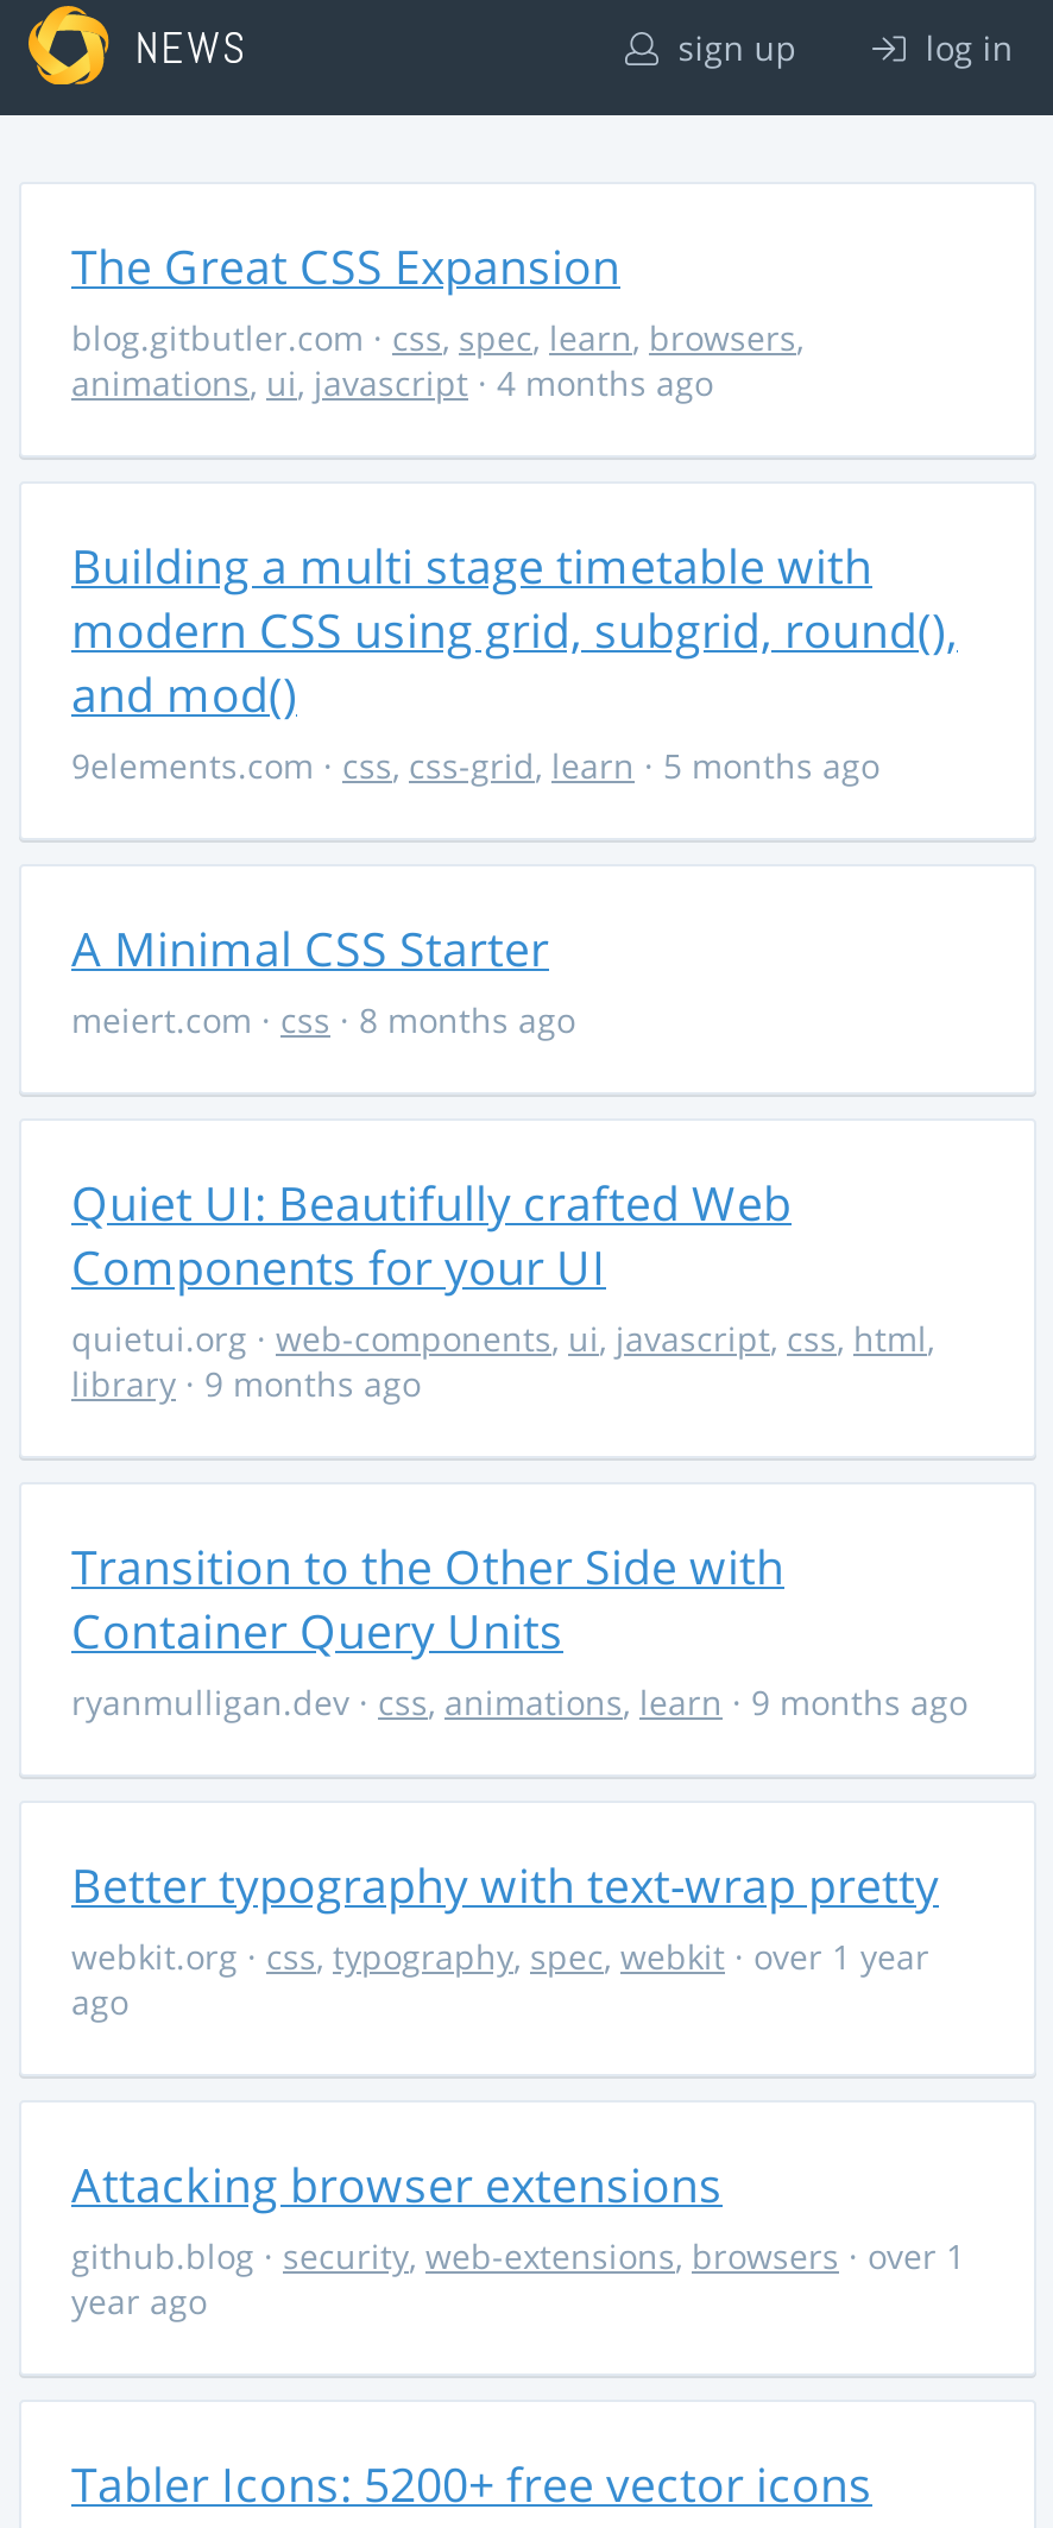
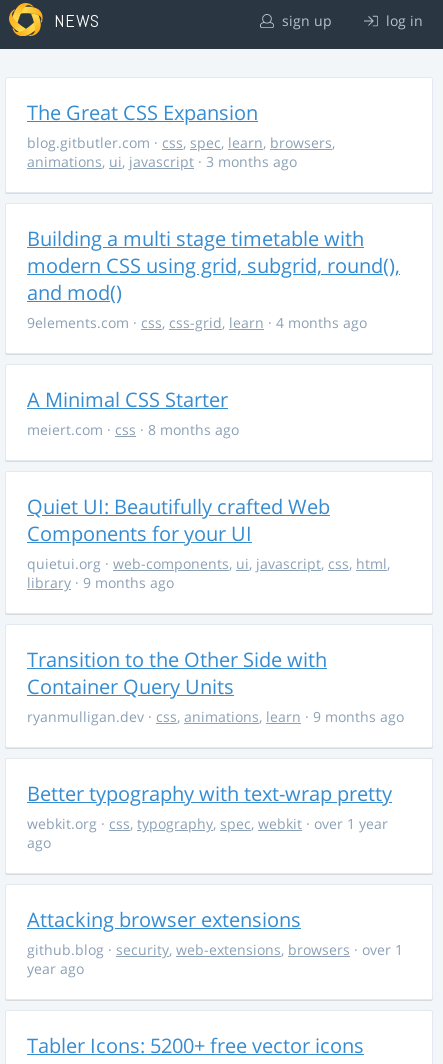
- animations, ui, javascript · 4 months ago
+ animations, ui, javascript · 3 months ago

- 9elements.com · css, css-grid, learn · 5 months ago
+ 9elements.com · css, css-grid, learn · 4 months ago
